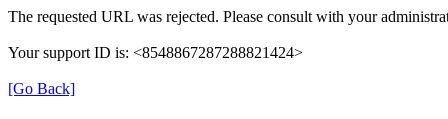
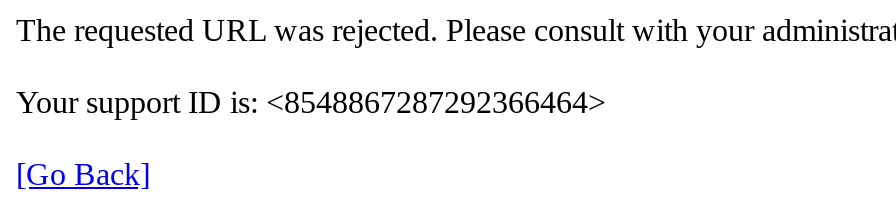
- Your support ID is: <8548867287288821424>
+ Your support ID is: <8548867287292366464>
